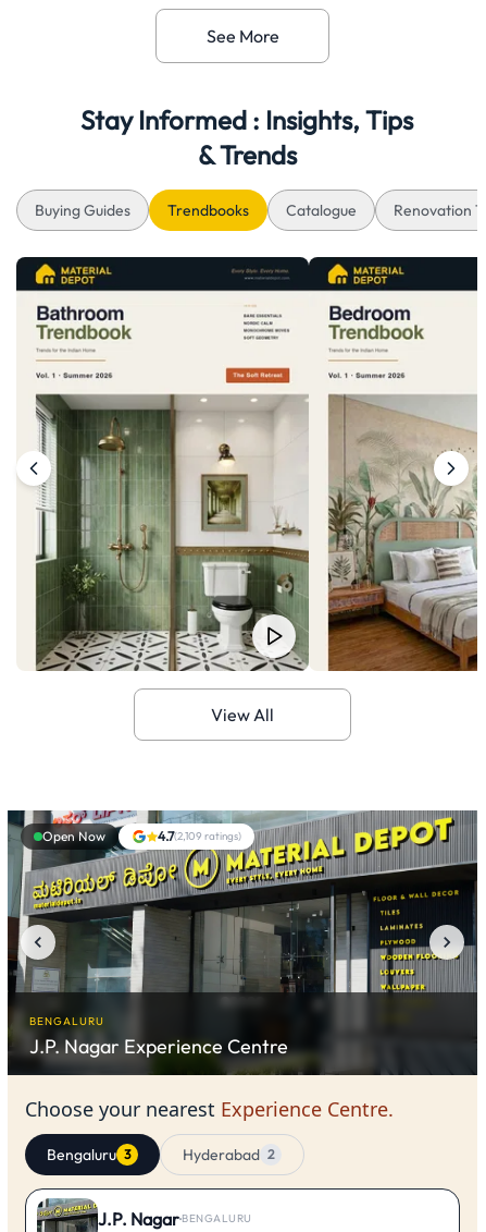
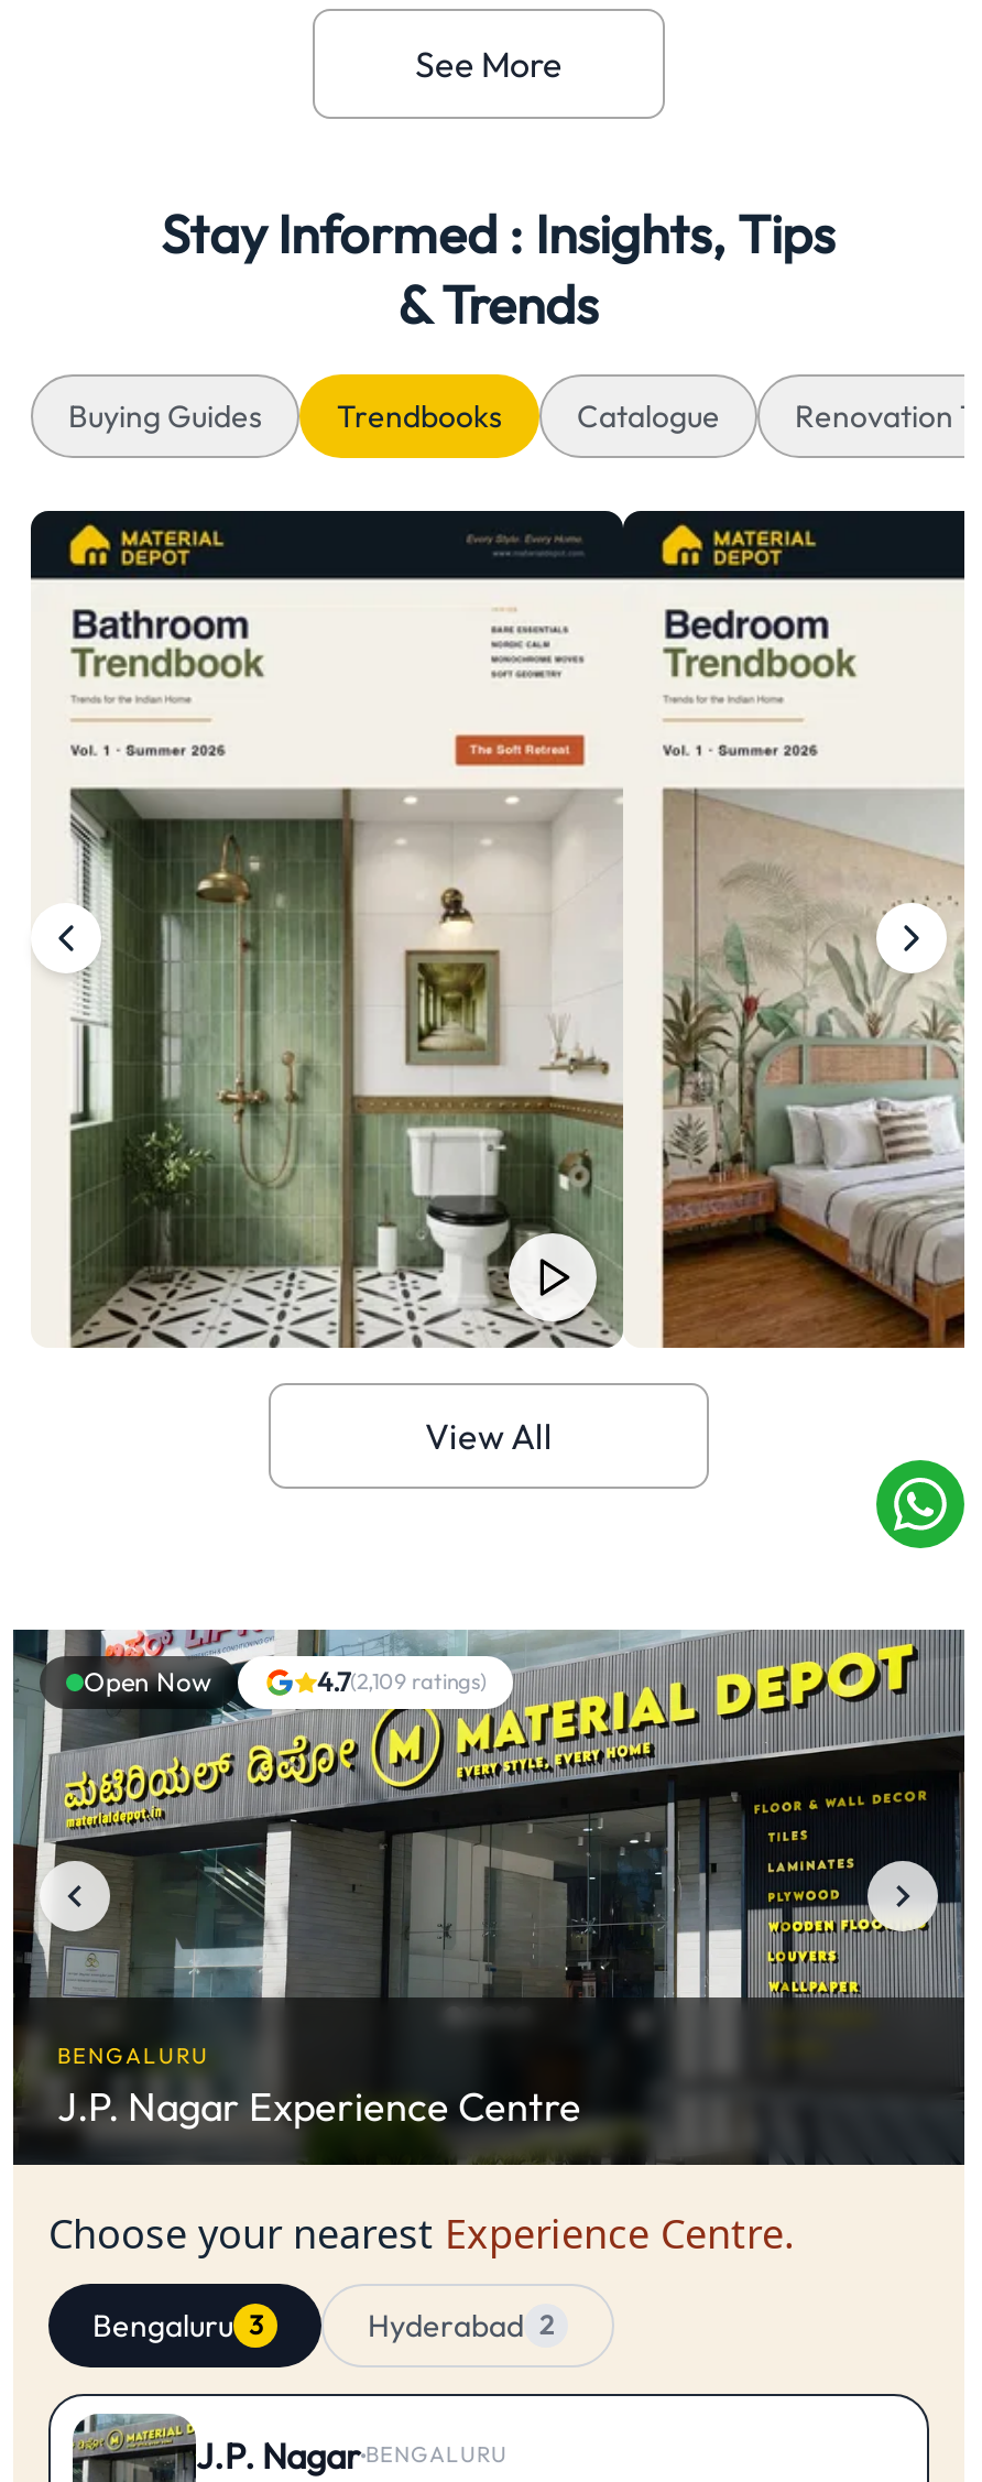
+ [image]
